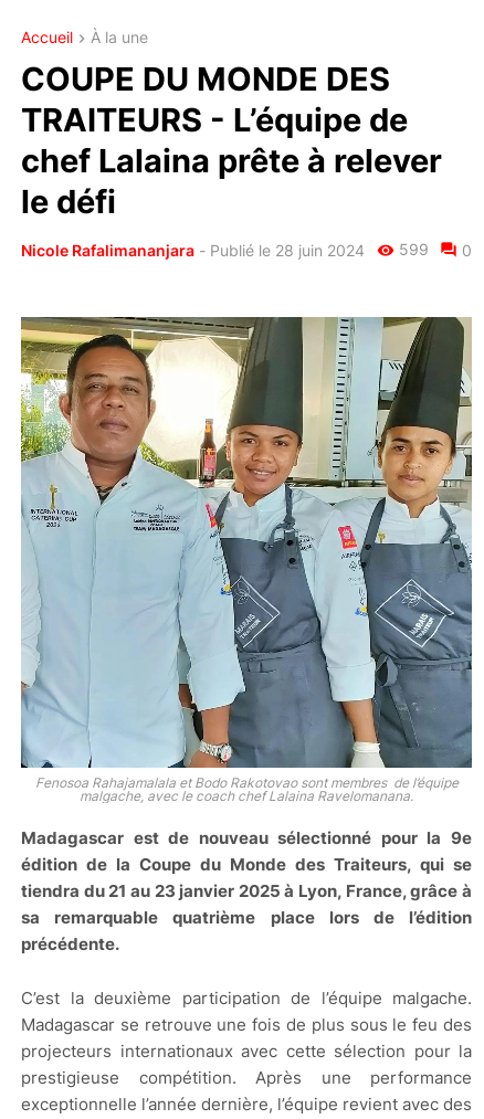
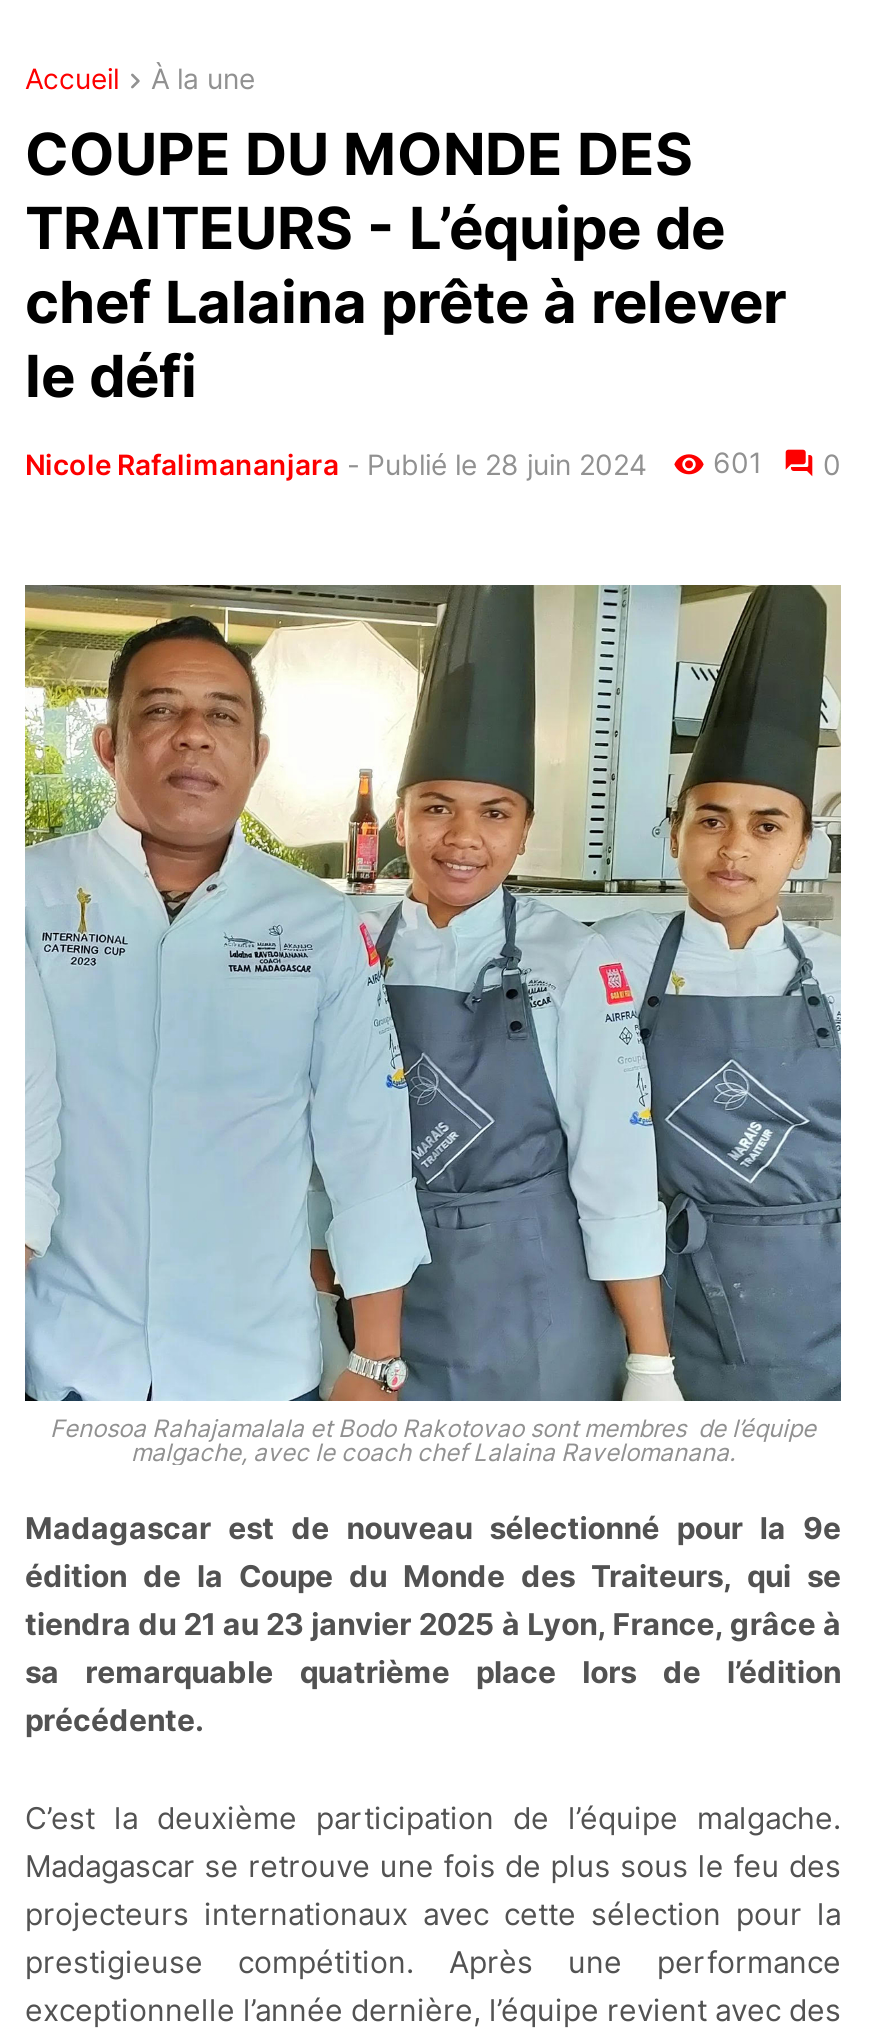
- Nicole Rafalimananjara - Publié le 28 juin 2024 599 0
+ Nicole Rafalimananjara - Publié le 28 juin 2024 601 0
